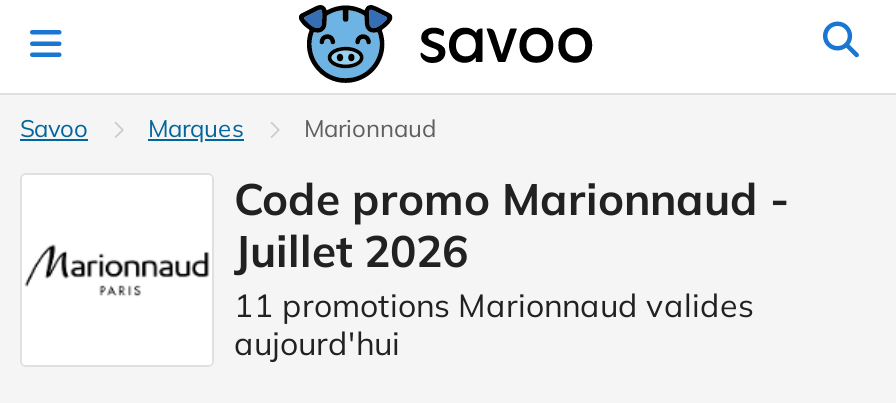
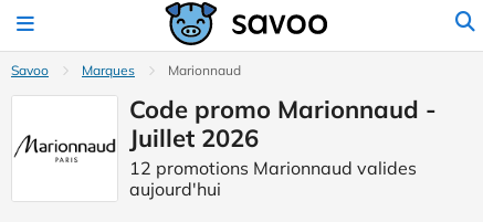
- 11 promotions Marionnaud valides
+ 12 promotions Marionnaud valides
